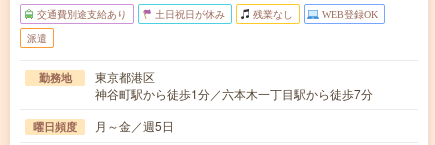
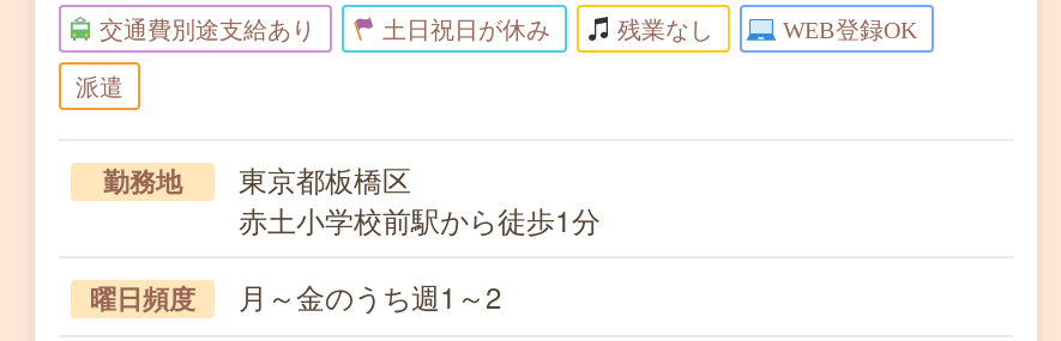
- 東京都港区
- 神谷町駅から徒歩1分／六本木一丁目駅から徒歩7分
+ 東京都板橋区
+ 赤土小学校前駅から徒歩1分

- 月～金／週5日
+ 月～金のうち週1～2
